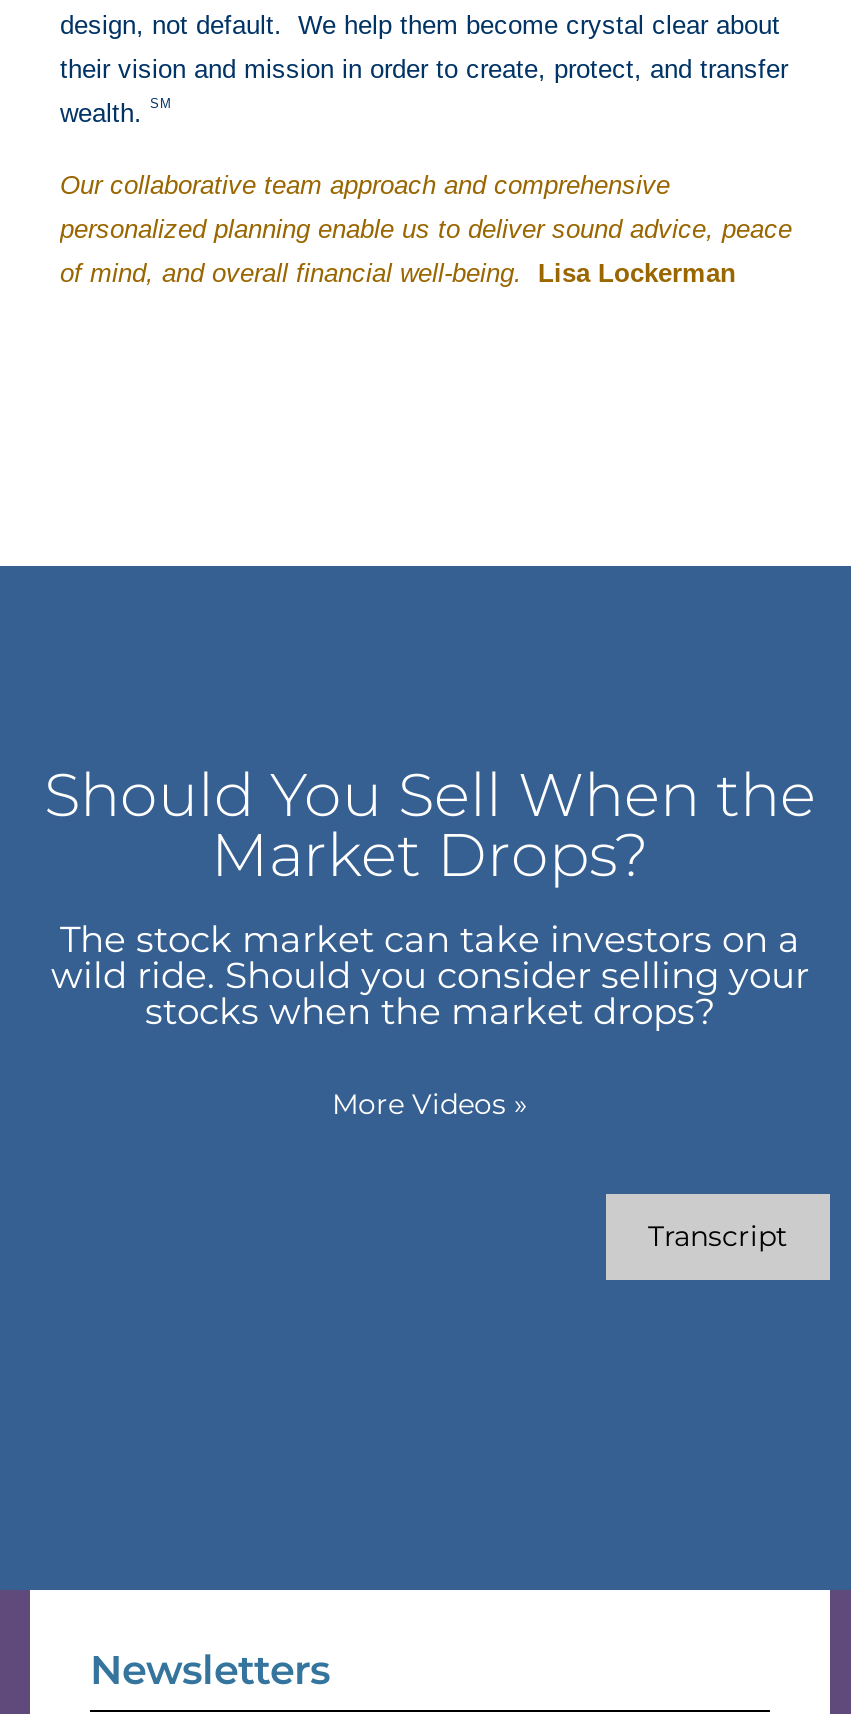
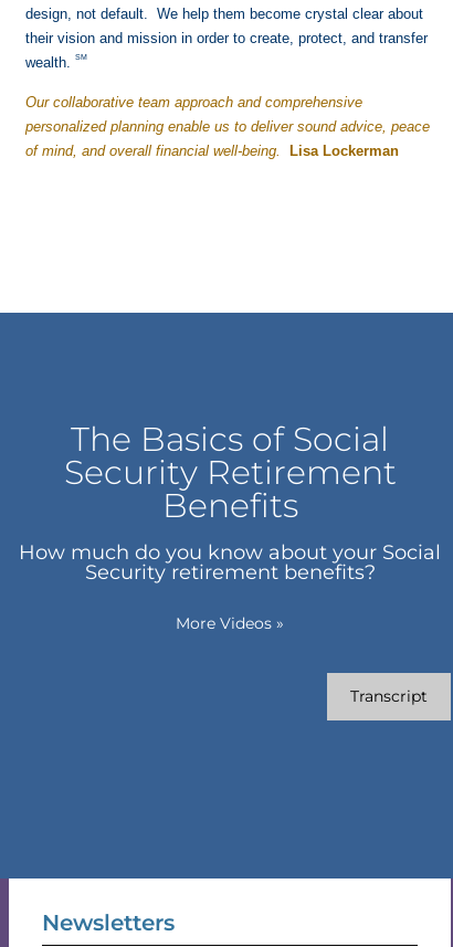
- Should You Sell When the
- Market Drops?
- The stock market can take investors on a
- wild ride. Should you consider selling your
- stocks when the market drops?
+ The Basics of Social
+ Security Retirement
+ Benefits
+ How much do you know about your Social
+ Security retirement benefits?
